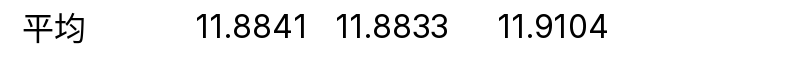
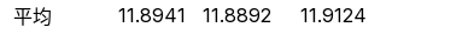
- 11.8841
+ 11.8941

- 11.8833
+ 11.8892

- 11.9104
+ 11.9124
